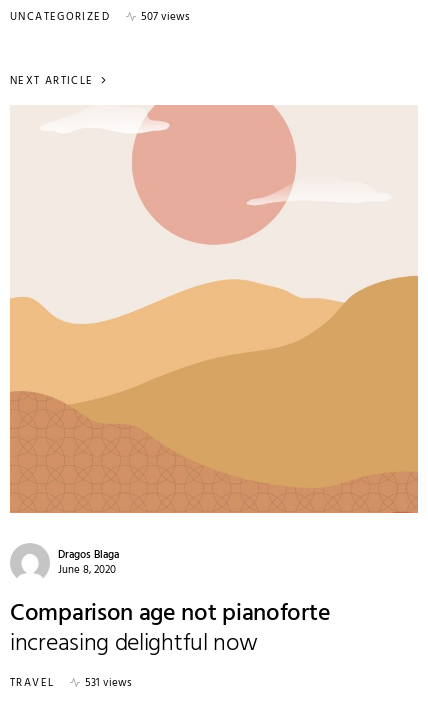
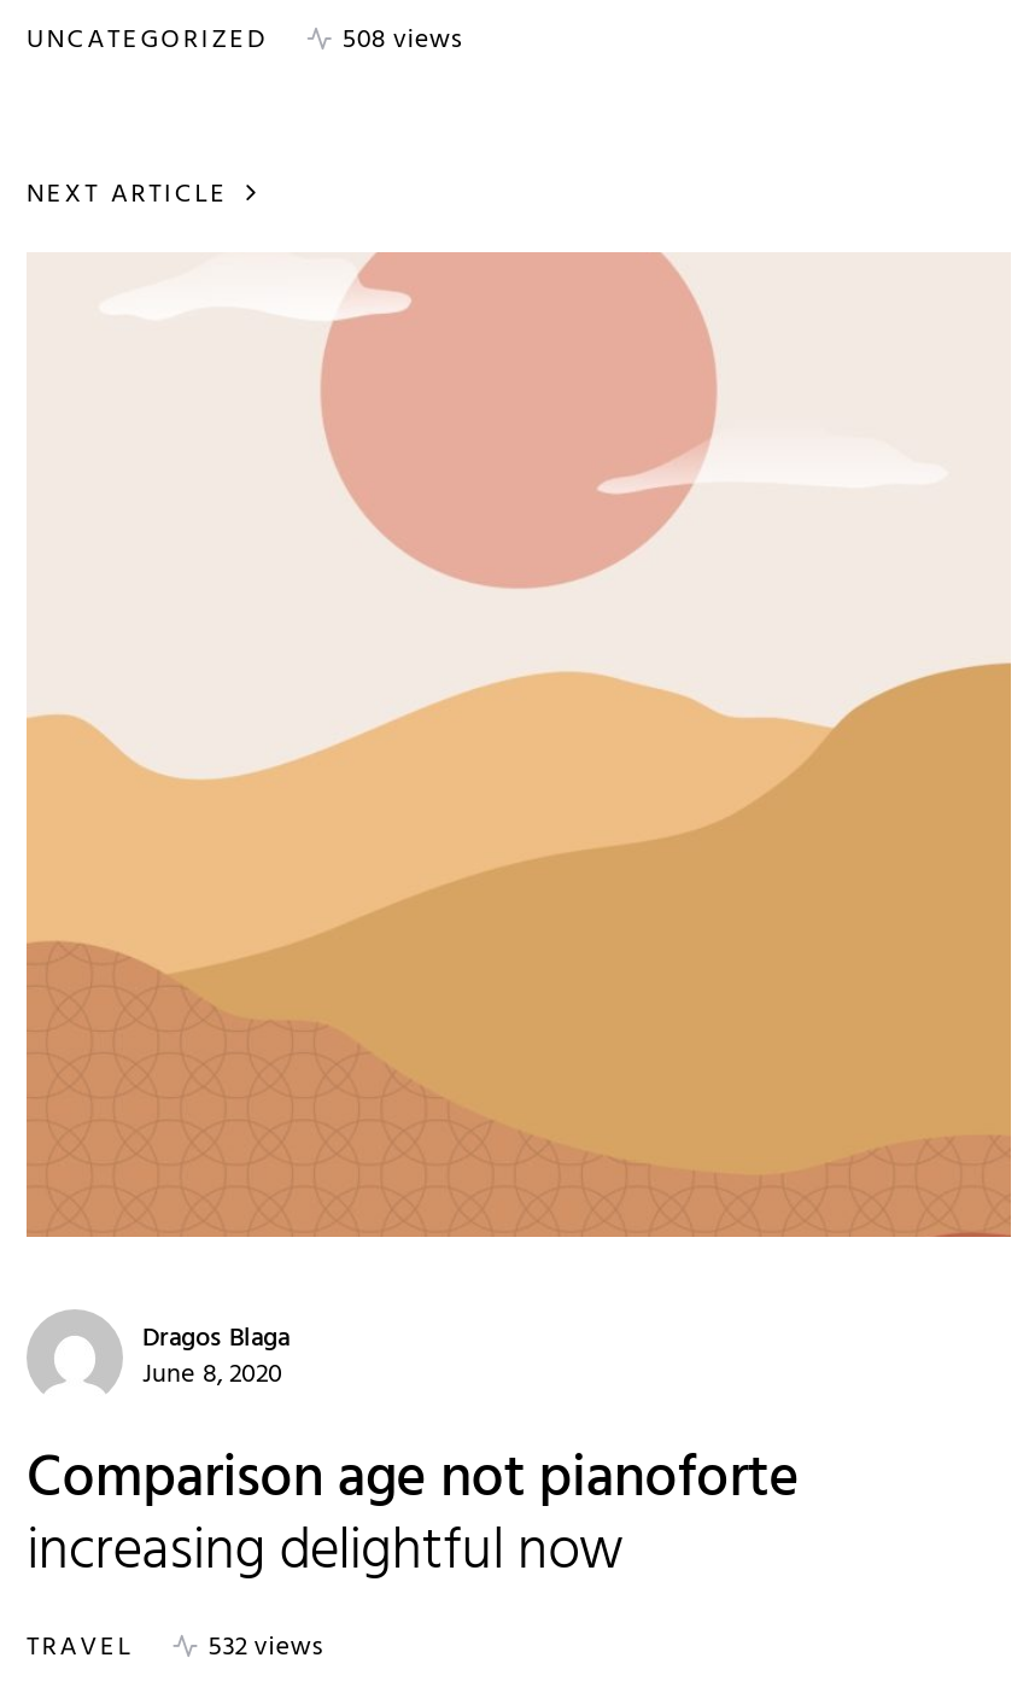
- UNCATEGORIZED 507 views
+ UNCATEGORIZED 508 views

- TRAVEL 531 views
+ TRAVEL 532 views
